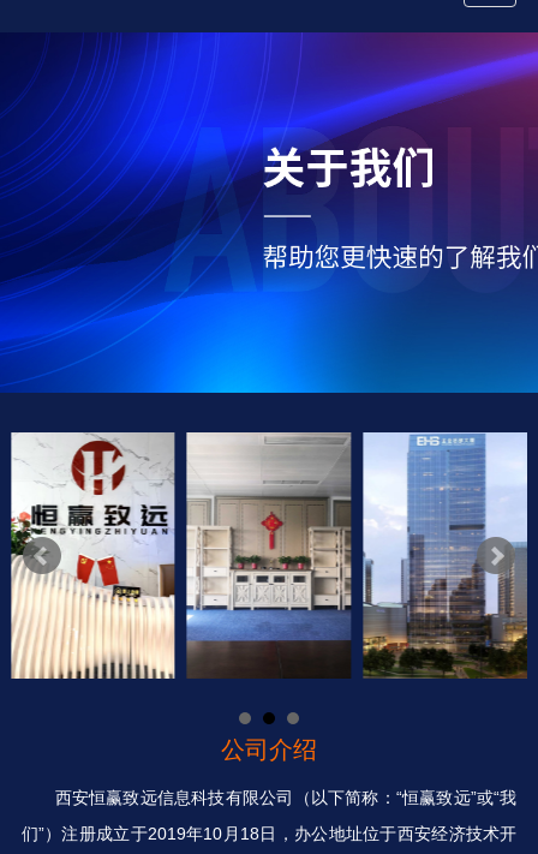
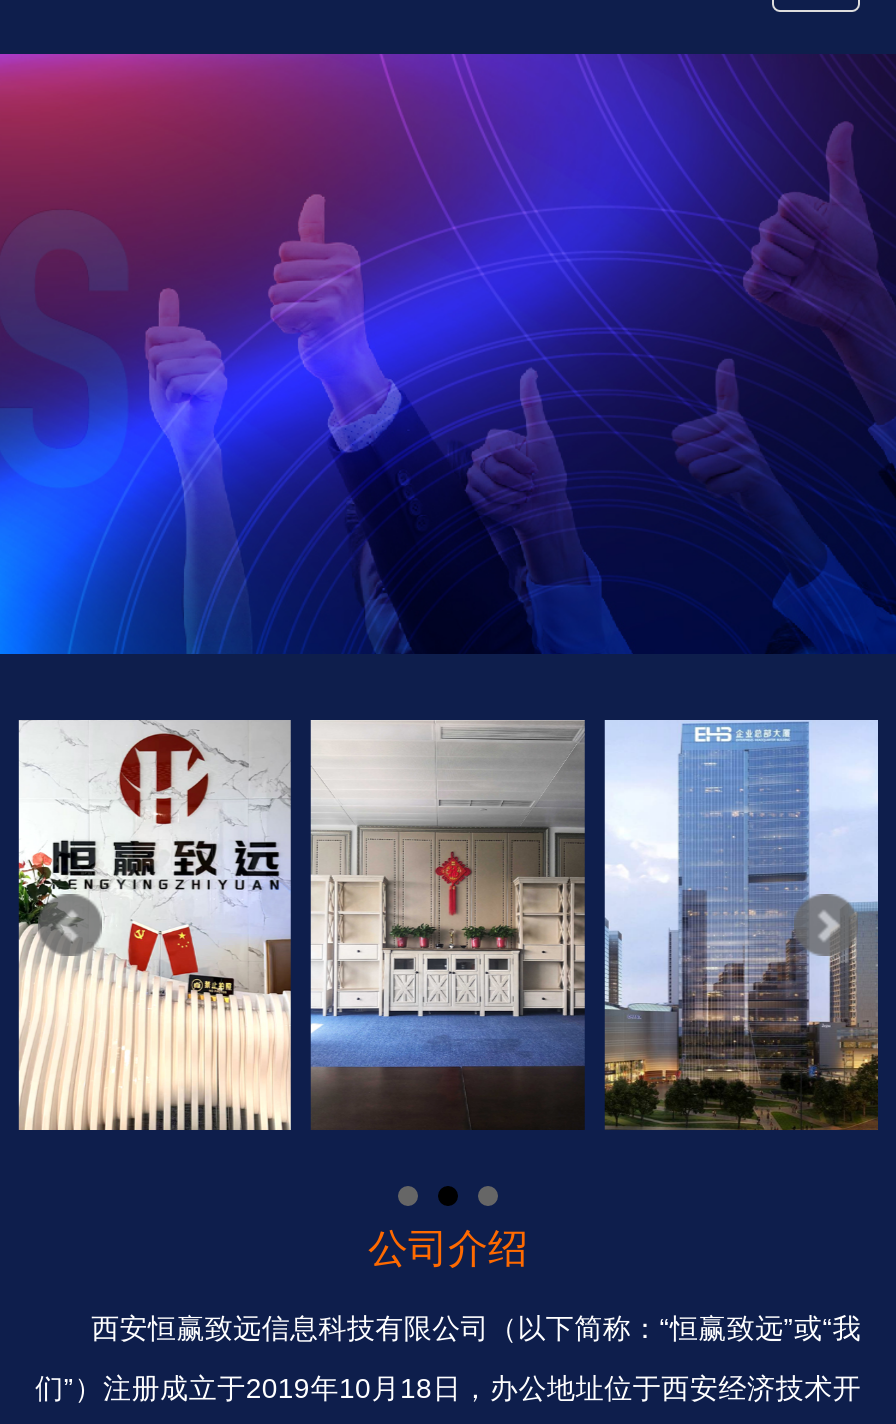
- [image]
+ [image]
